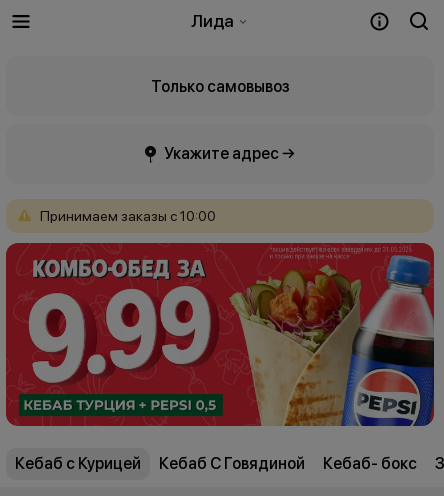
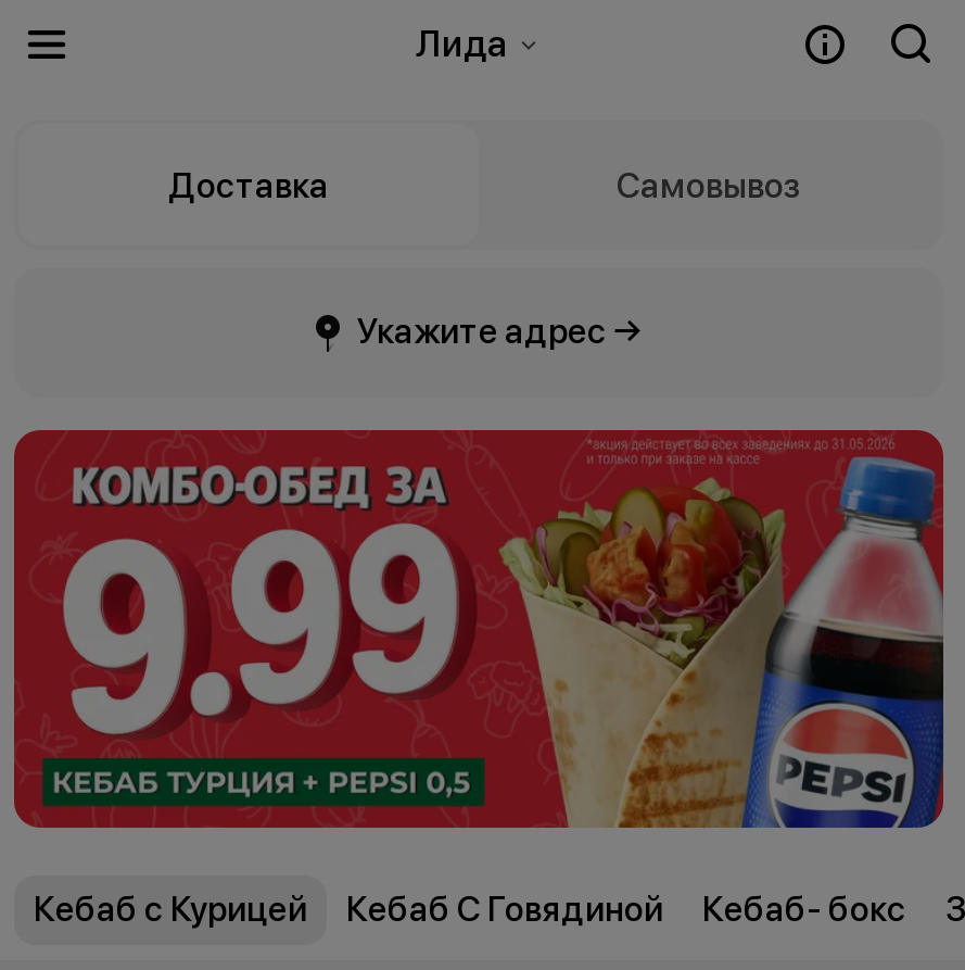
- Только самовывоз
+ Доставка
+ Самовывоз

- Принимаем заказы с 10:00
